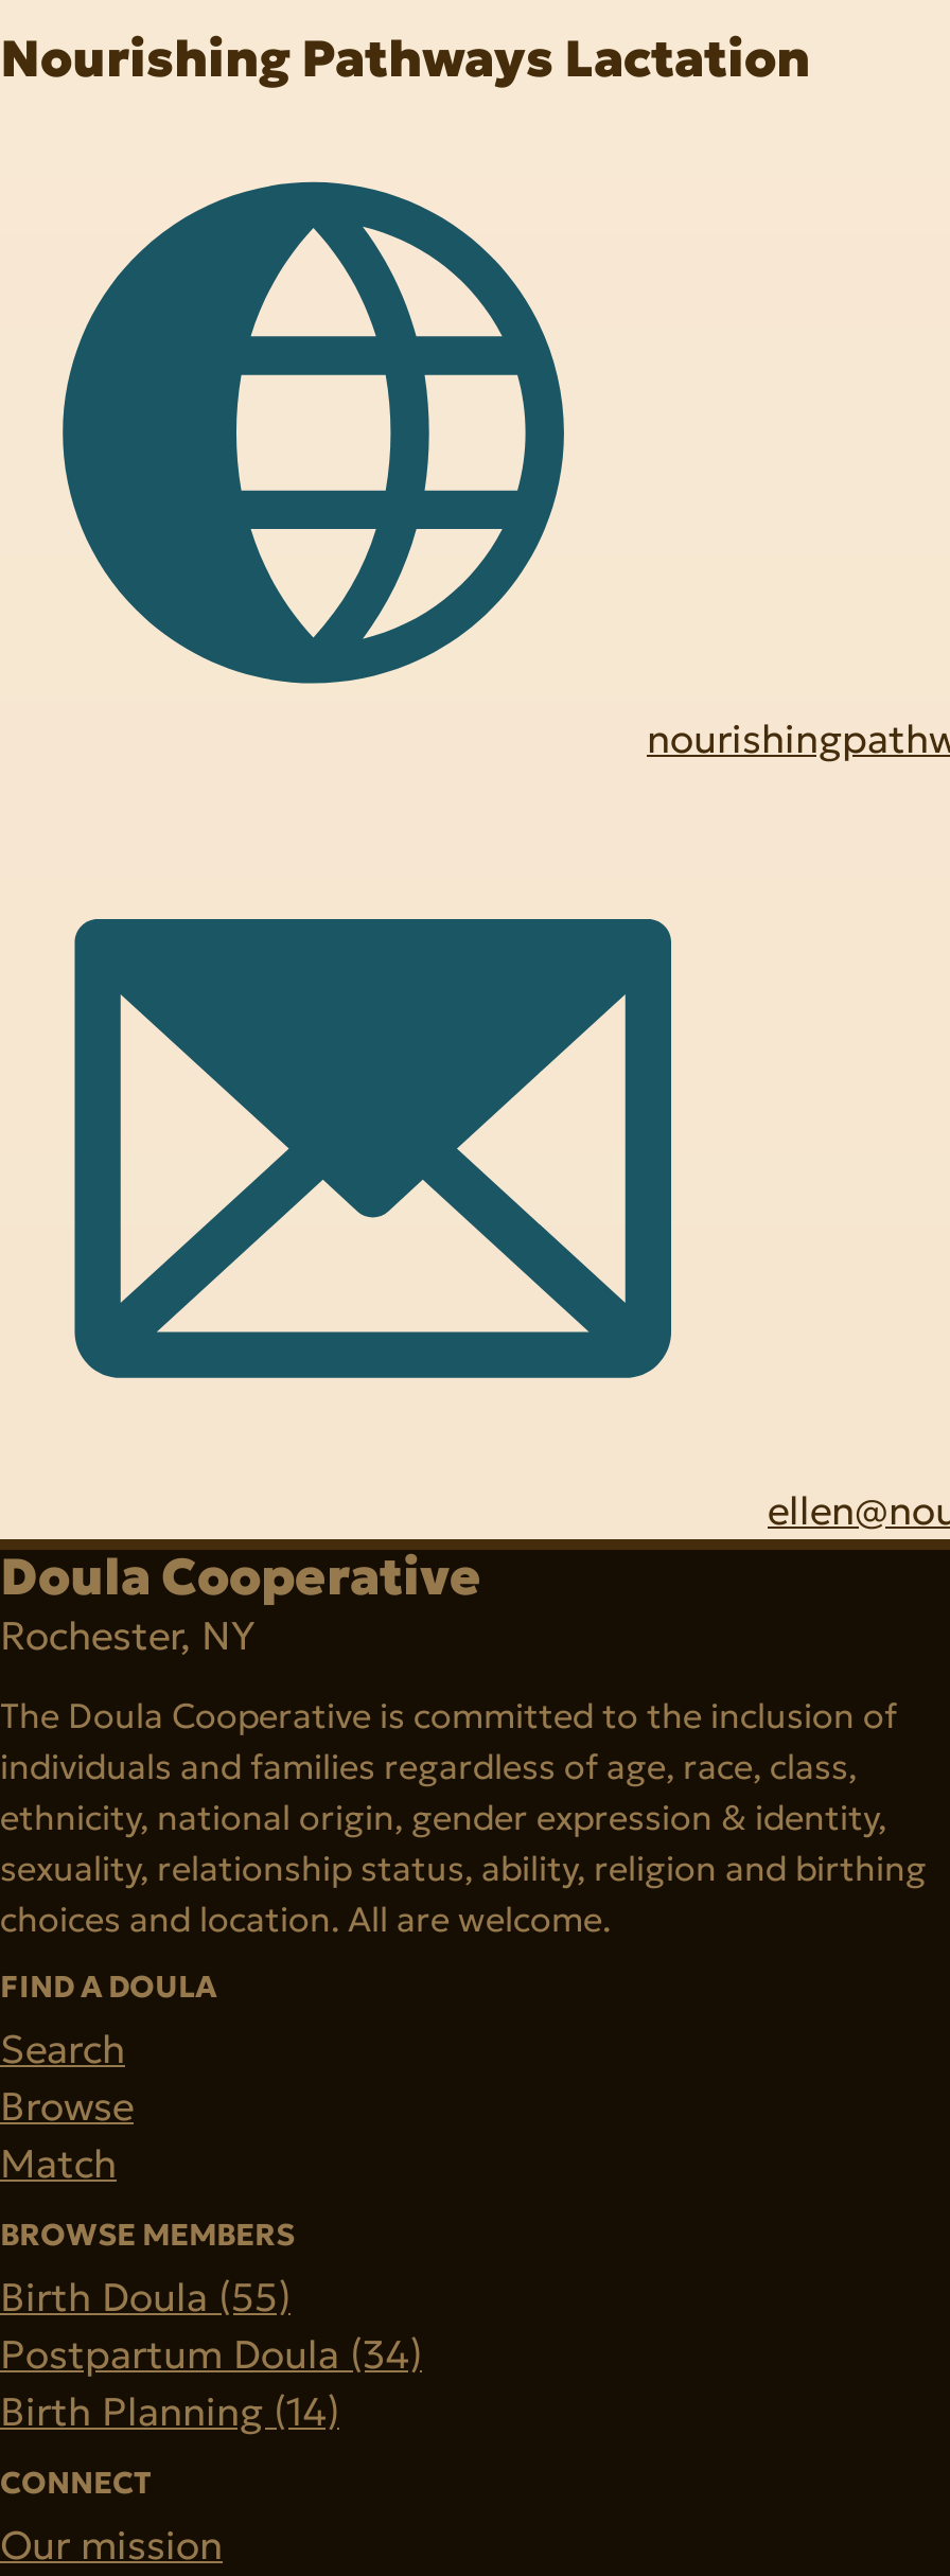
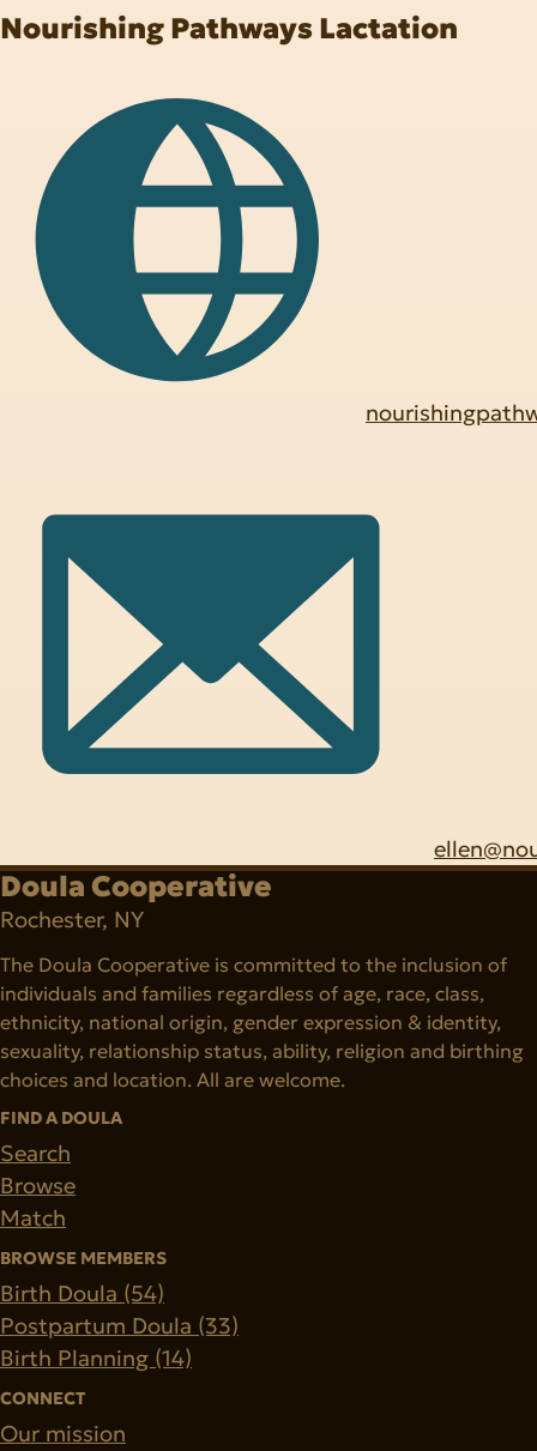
- Birth Doula (55)
+ Birth Doula (54)

- Postpartum Doula (34)
+ Postpartum Doula (33)
